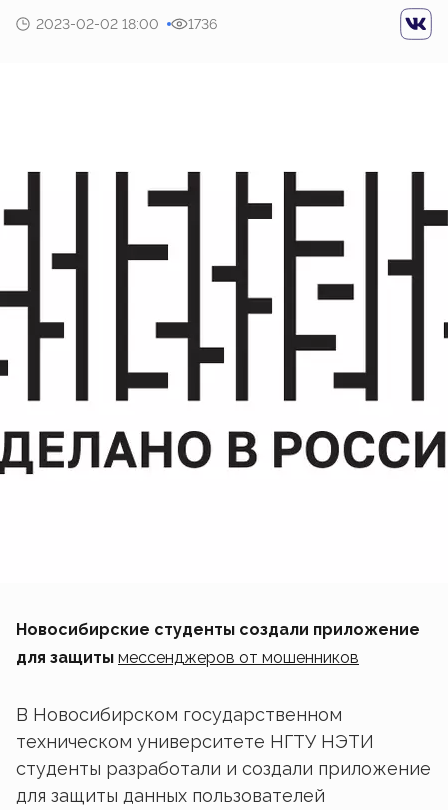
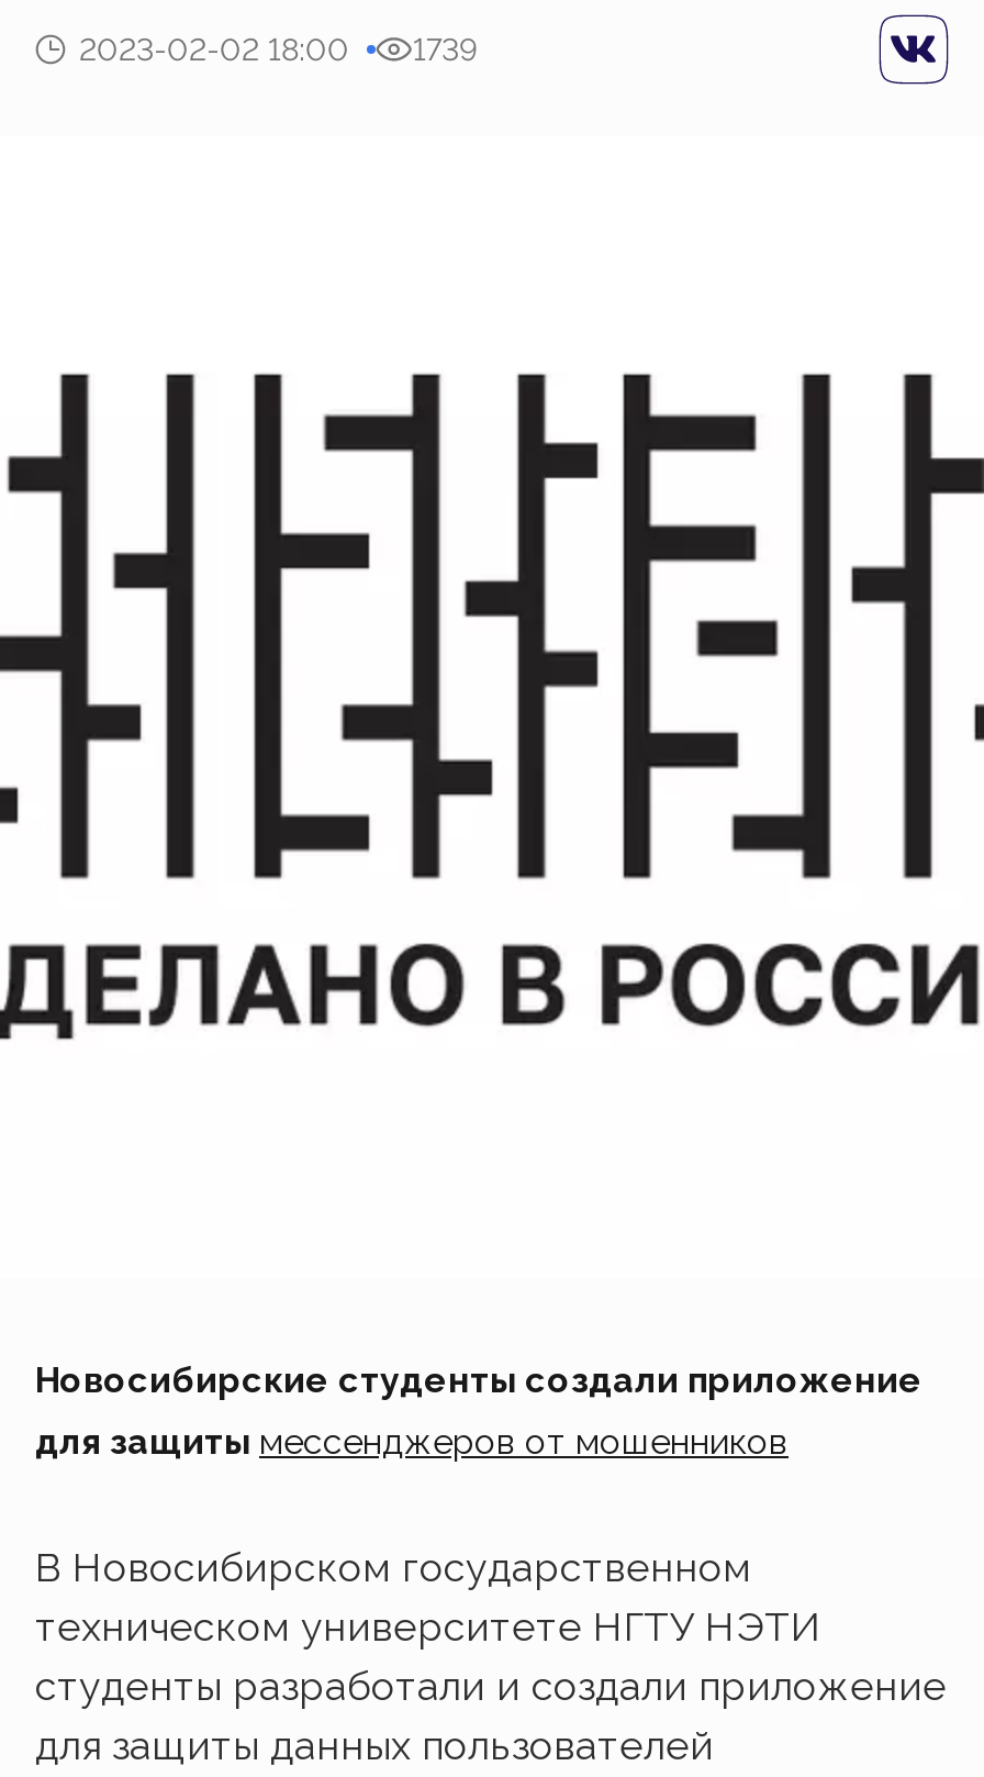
- 2023-02-02 18:00 1736
+ 2023-02-02 18:00 1739
